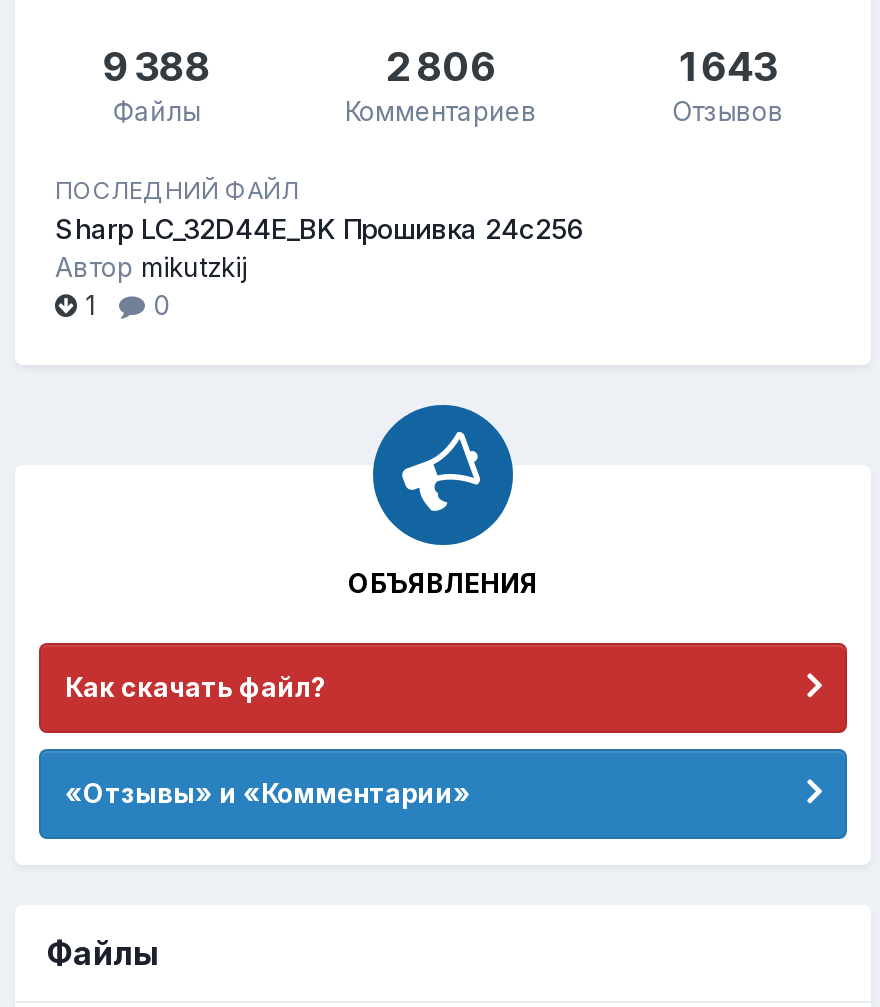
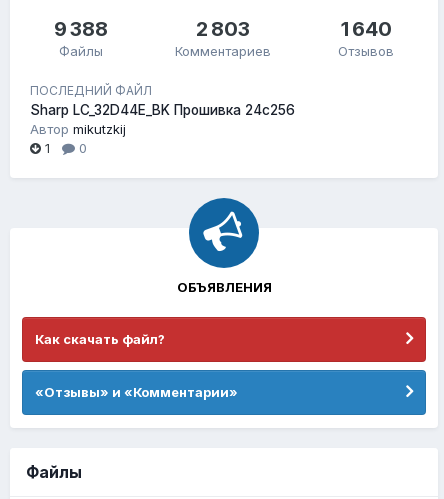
- 2 806
+ 2 803

- 1 643
+ 1 640
